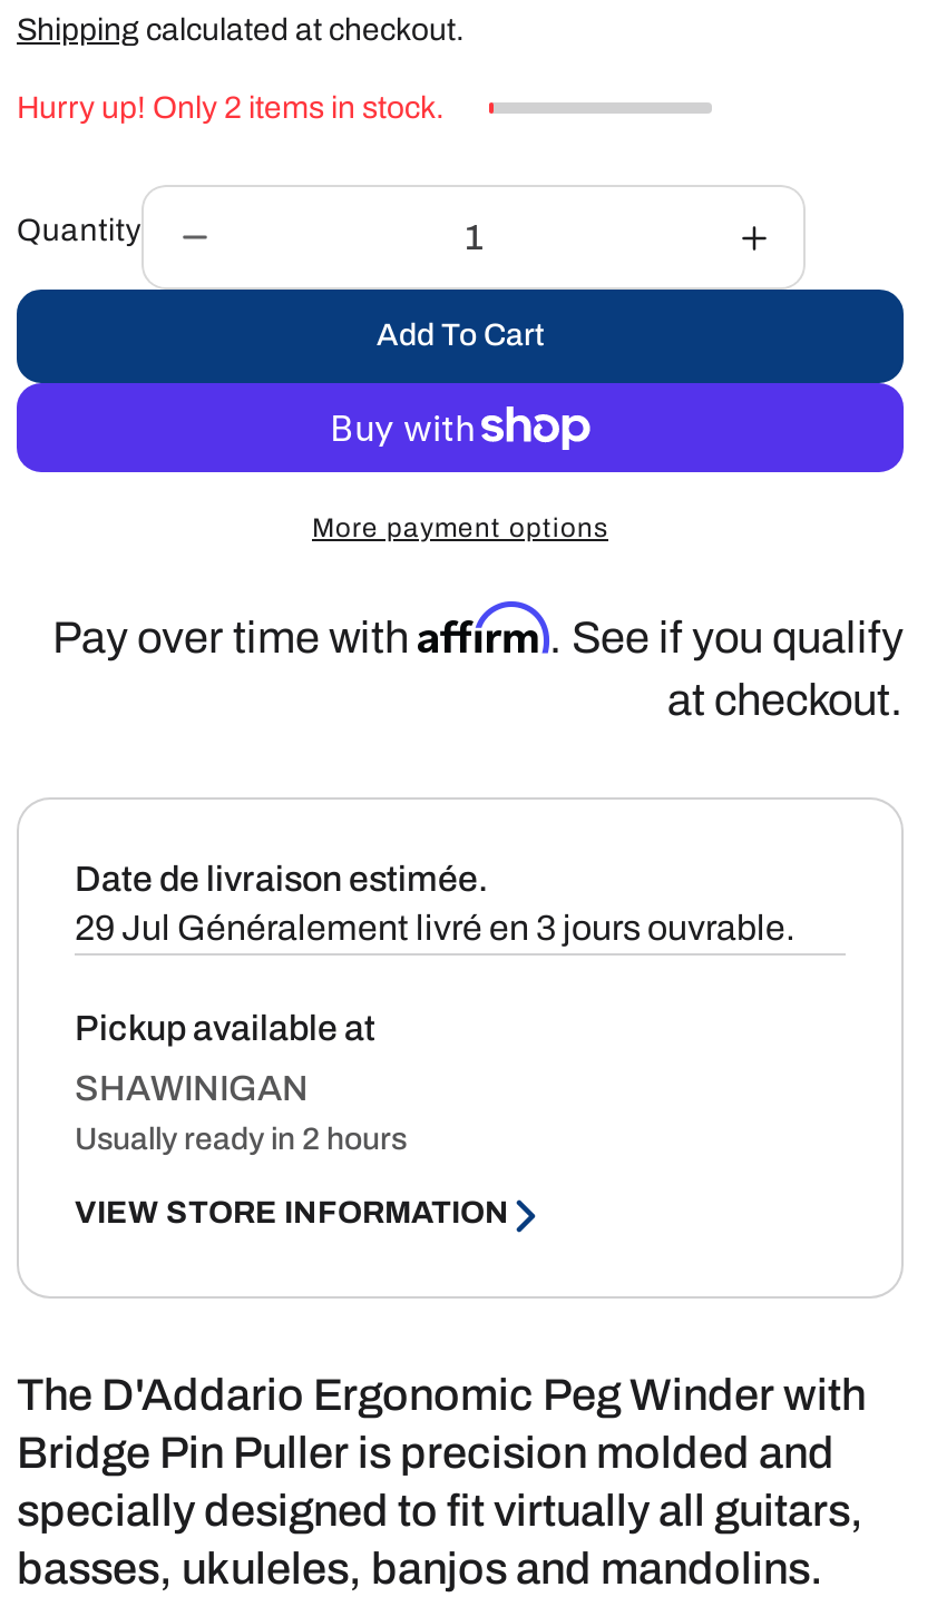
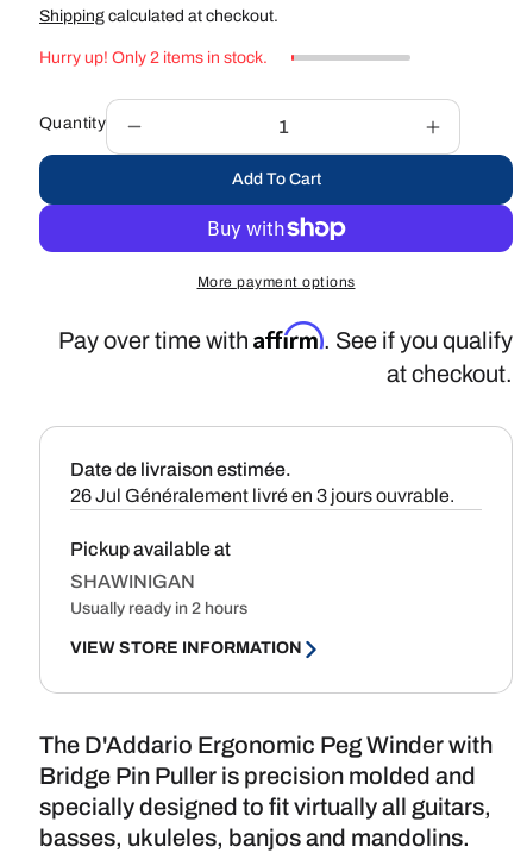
- 29 Jul Généralement livré en 3 jours ouvrable.
+ 26 Jul Généralement livré en 3 jours ouvrable.
